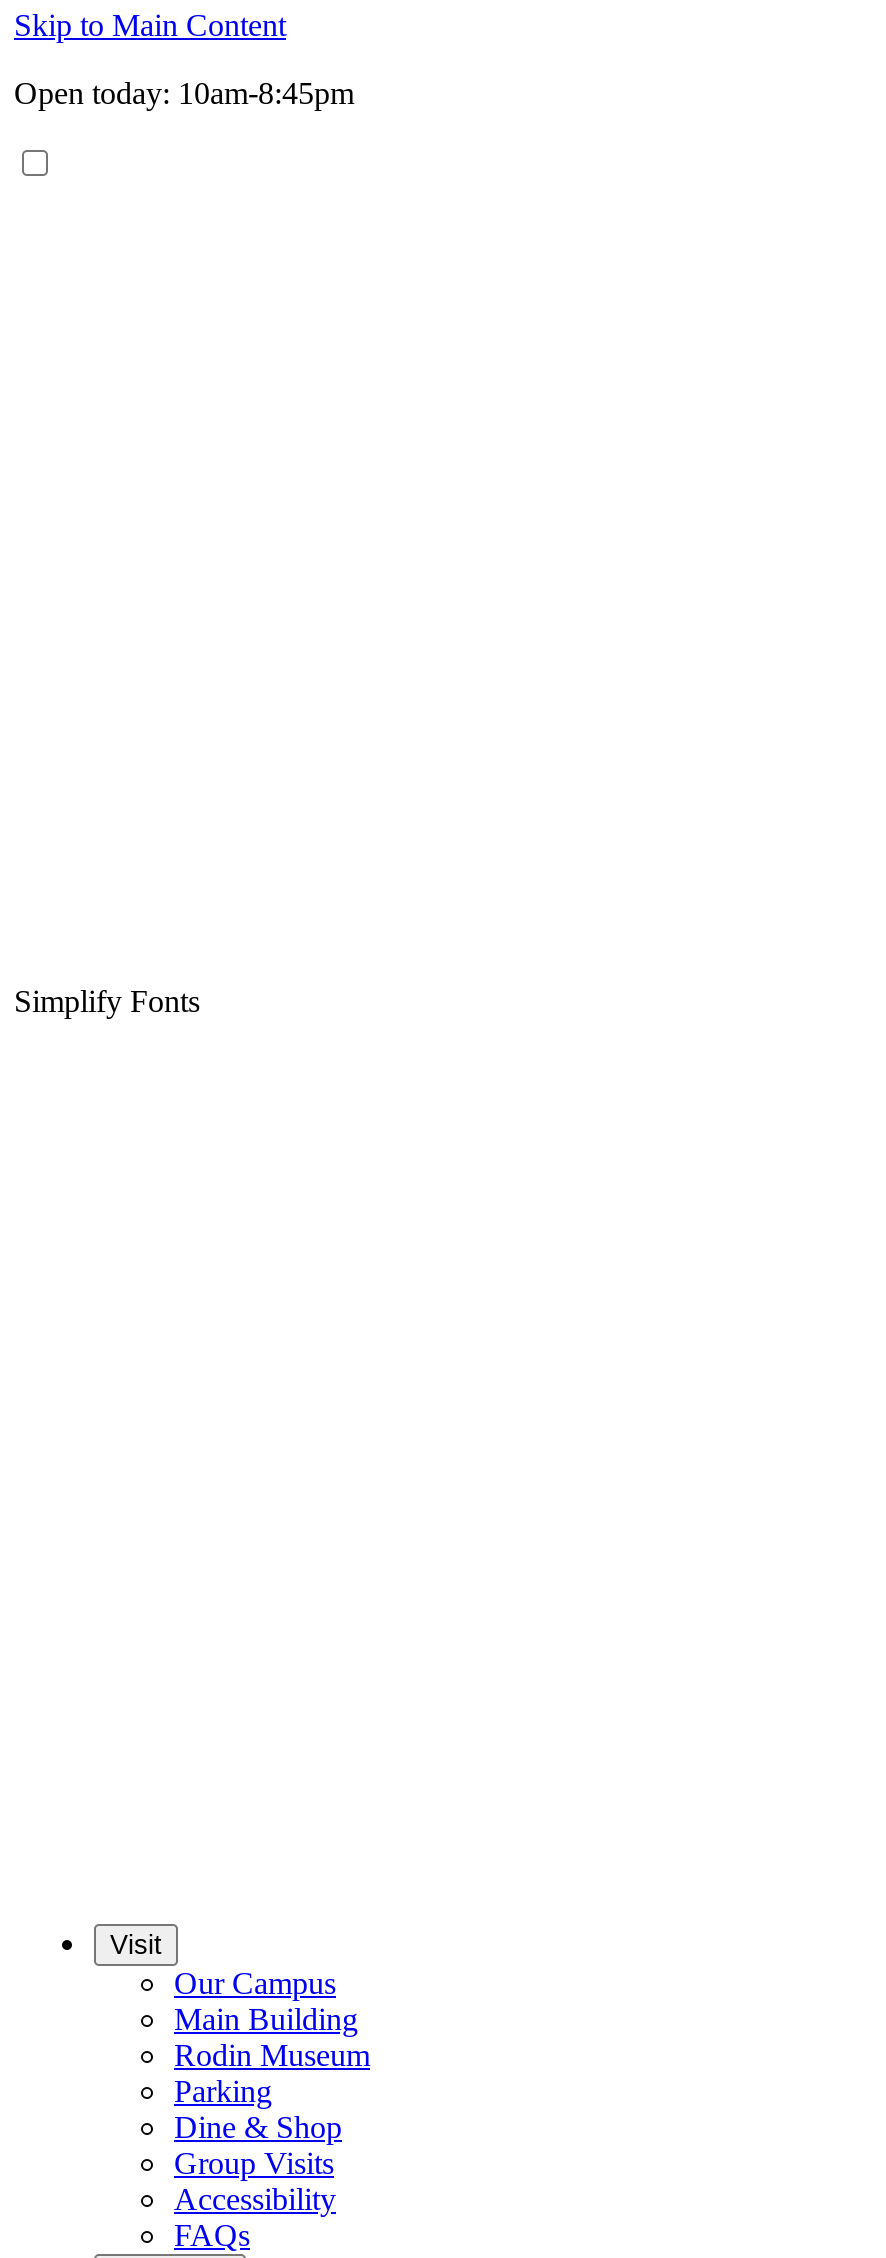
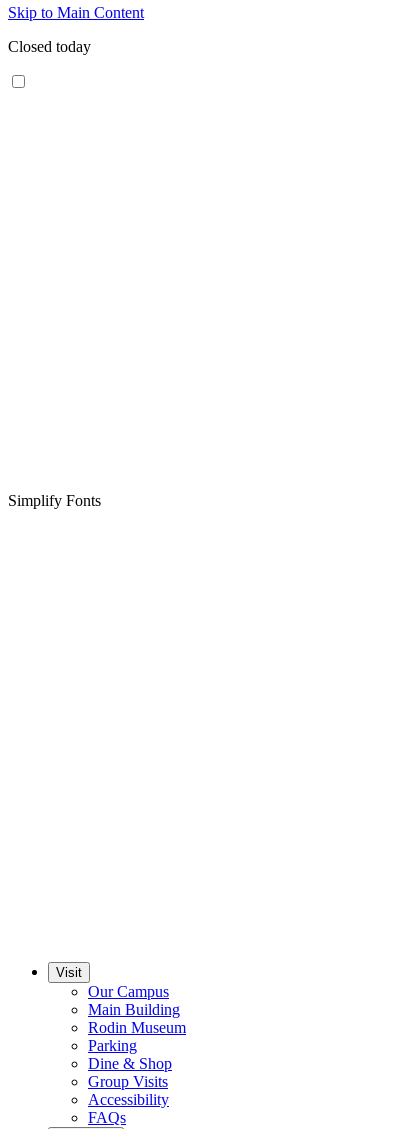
- Open today: 10am-8:45pm
+ Closed today
